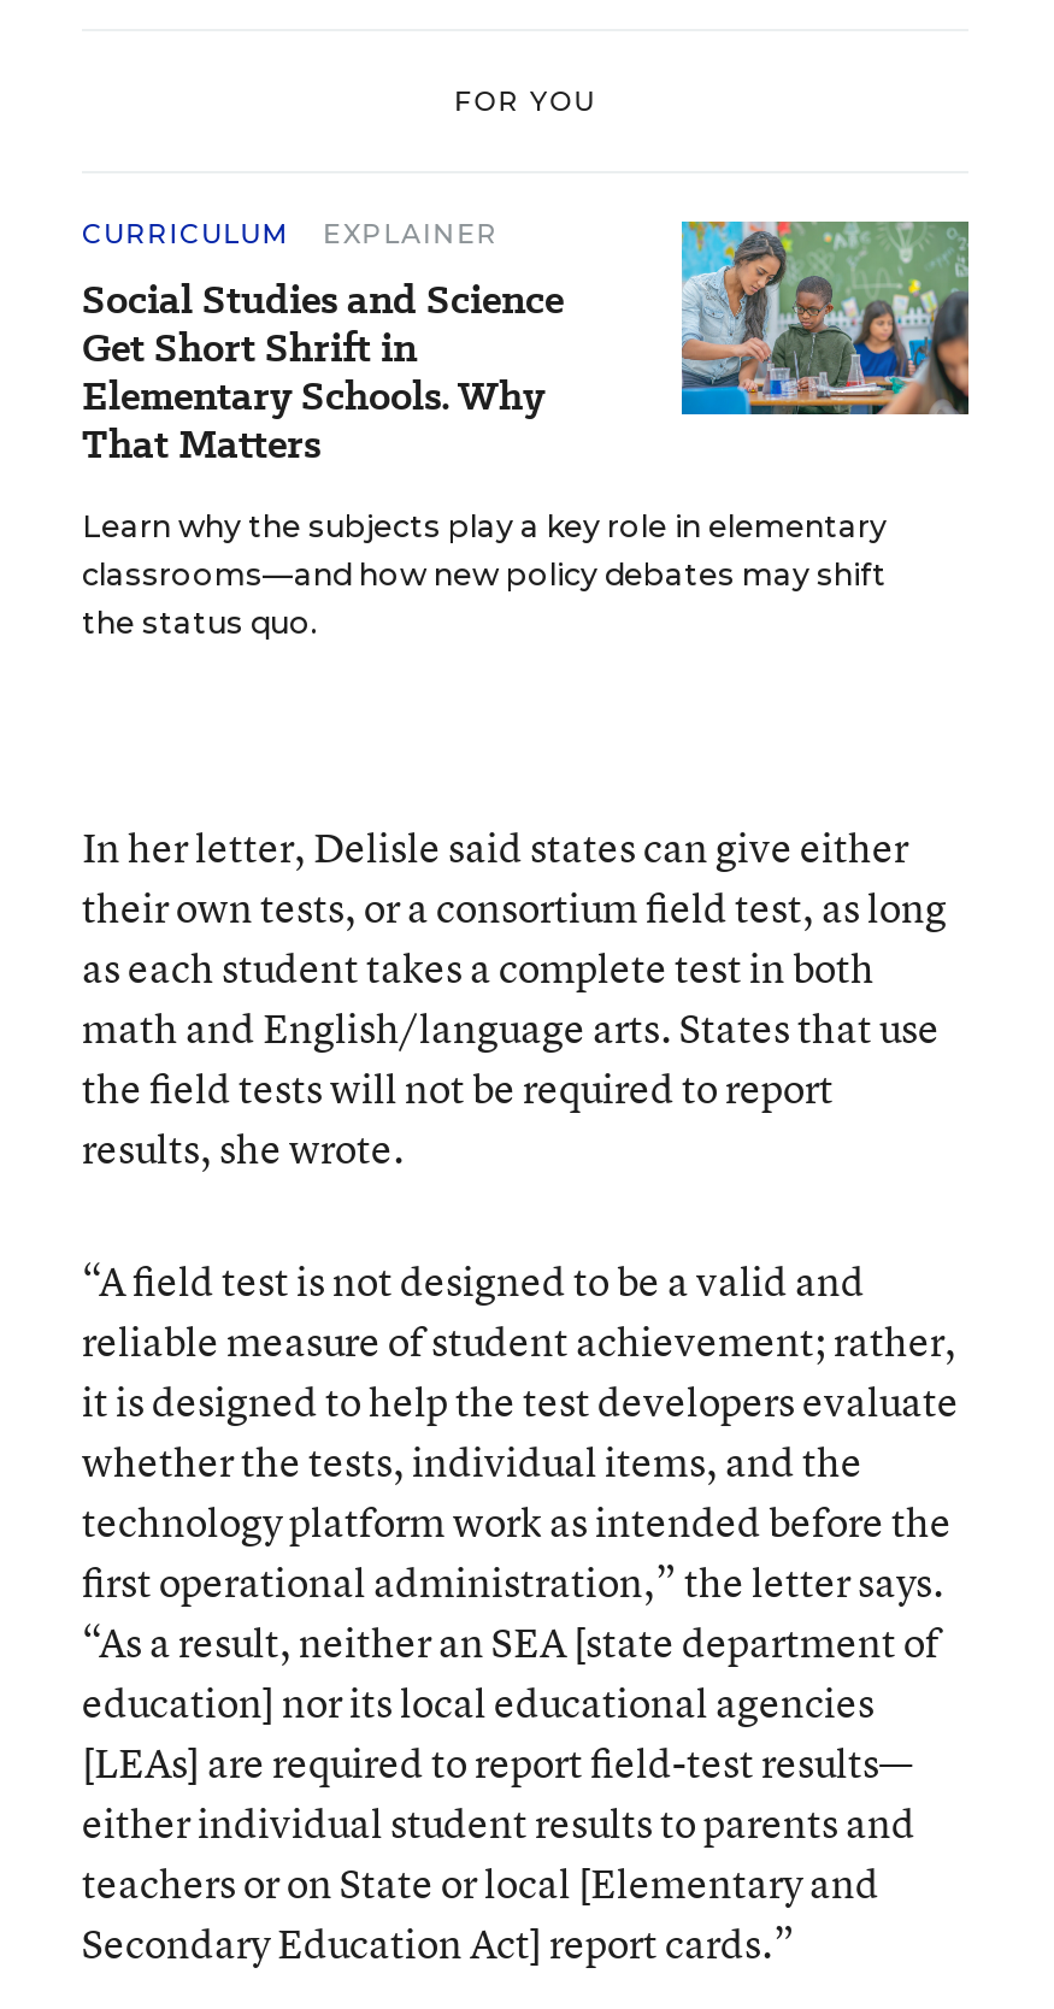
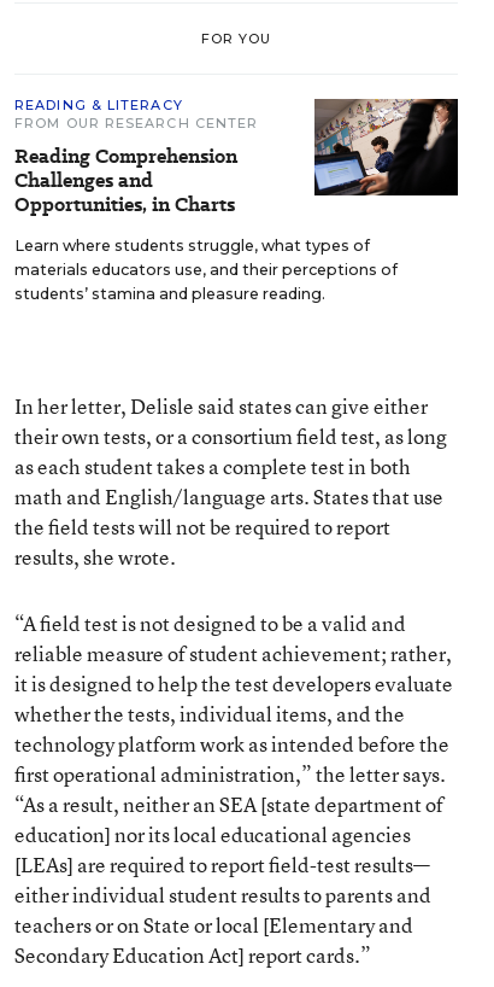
- CURRICULUM
- EXPLAINER
- Social Studies and Science
- Get Short Shrift in
- Elementary Schools. Why
- That Matters
+ READING & LITERACY
+ FROM OUR RESEARCH CENTER
+ Reading Comprehension
+ Challenges and
+ Opportunities, in Charts

- [image]
- Learn why the subjects play a key role in elementary
- classrooms—and how new policy debates may shift
- the status quo.
+ [image]
+ Learn where students struggle, what types of
+ materials educators use, and their perceptions of
+ students’ stamina and pleasure reading.
